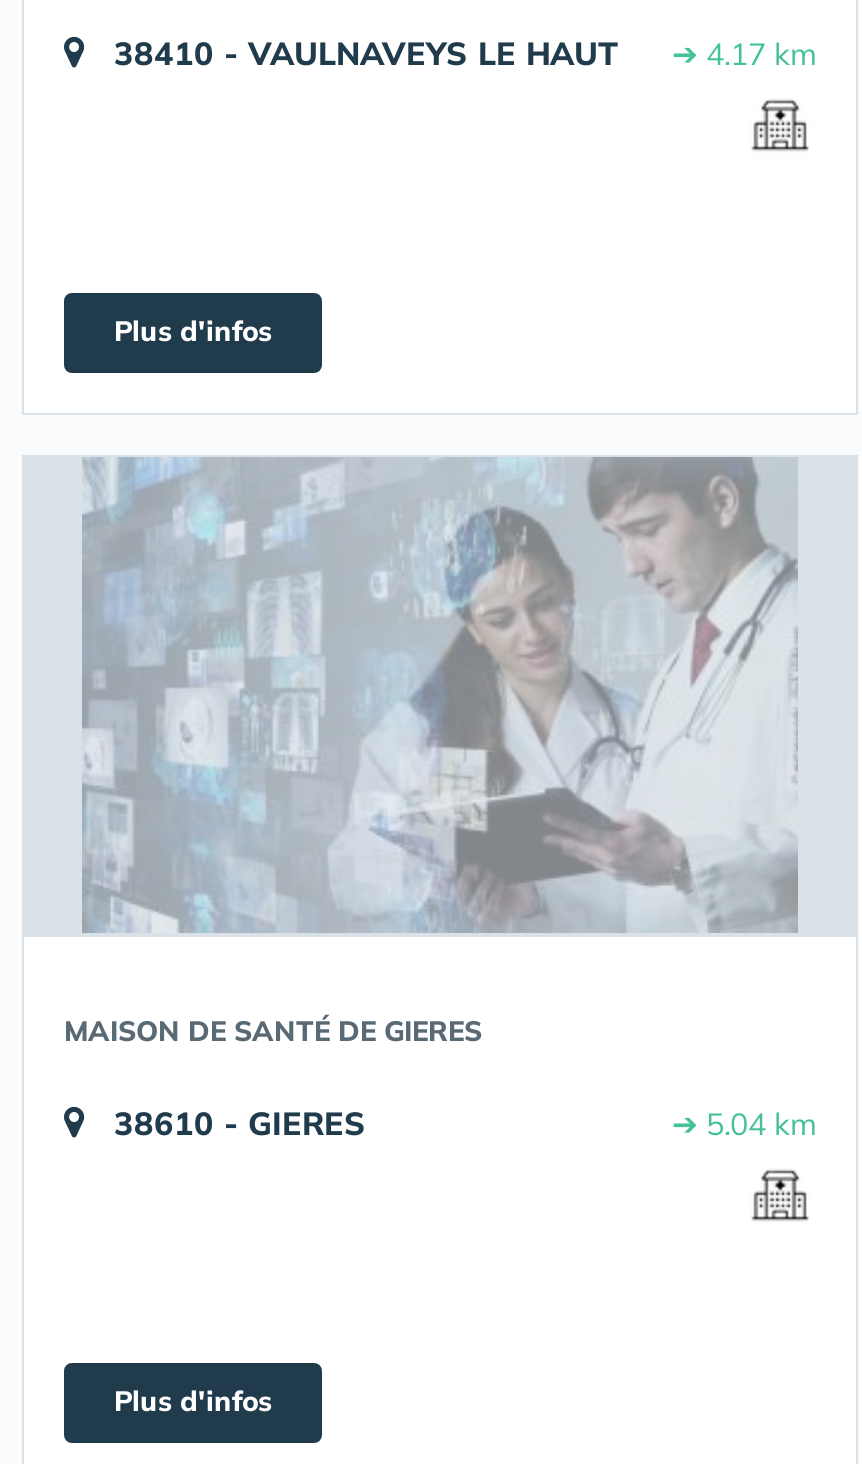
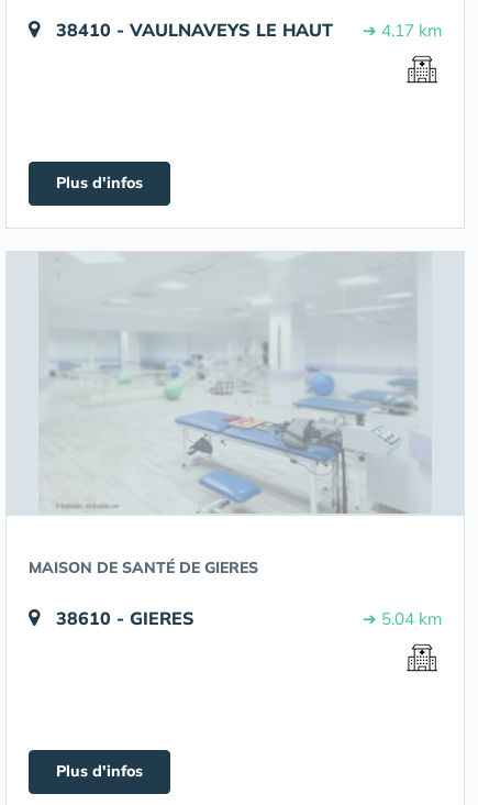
- [image]
+ [image]
